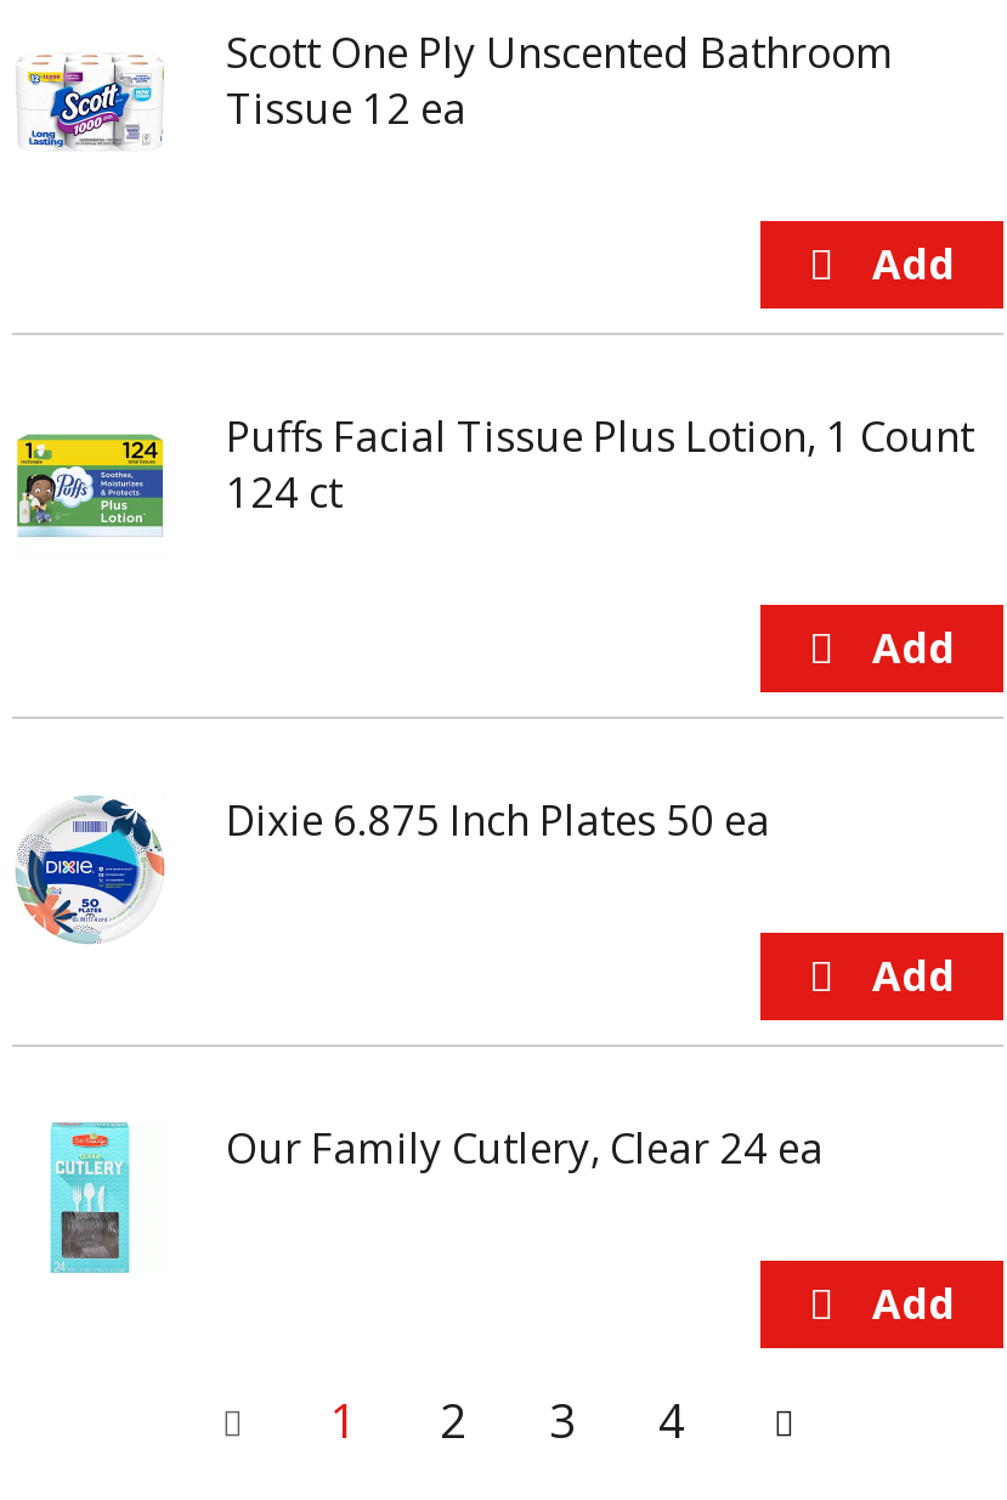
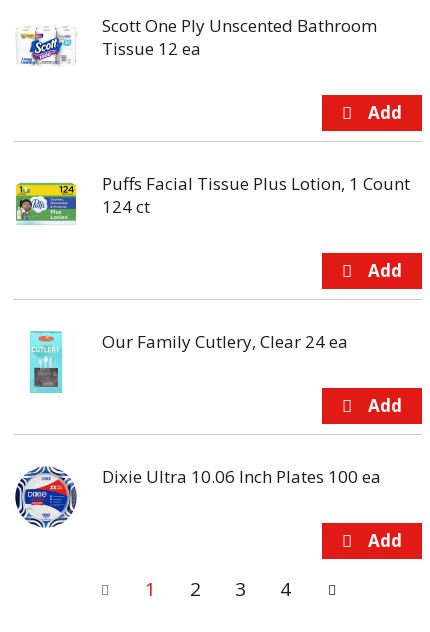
- [image]
- Dixie 6.875 Inch Plates 50 ea

moved up: [image] | Our Family Cutlery, Clear 24 ea

+ [image]
+ Dixie Ultra 10.06 Inch Plates 100 ea
